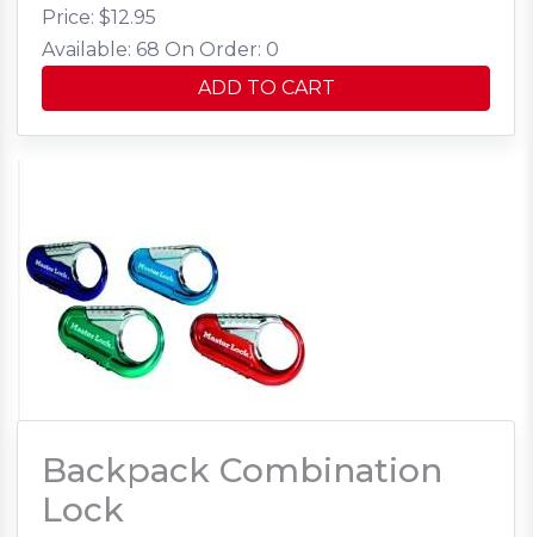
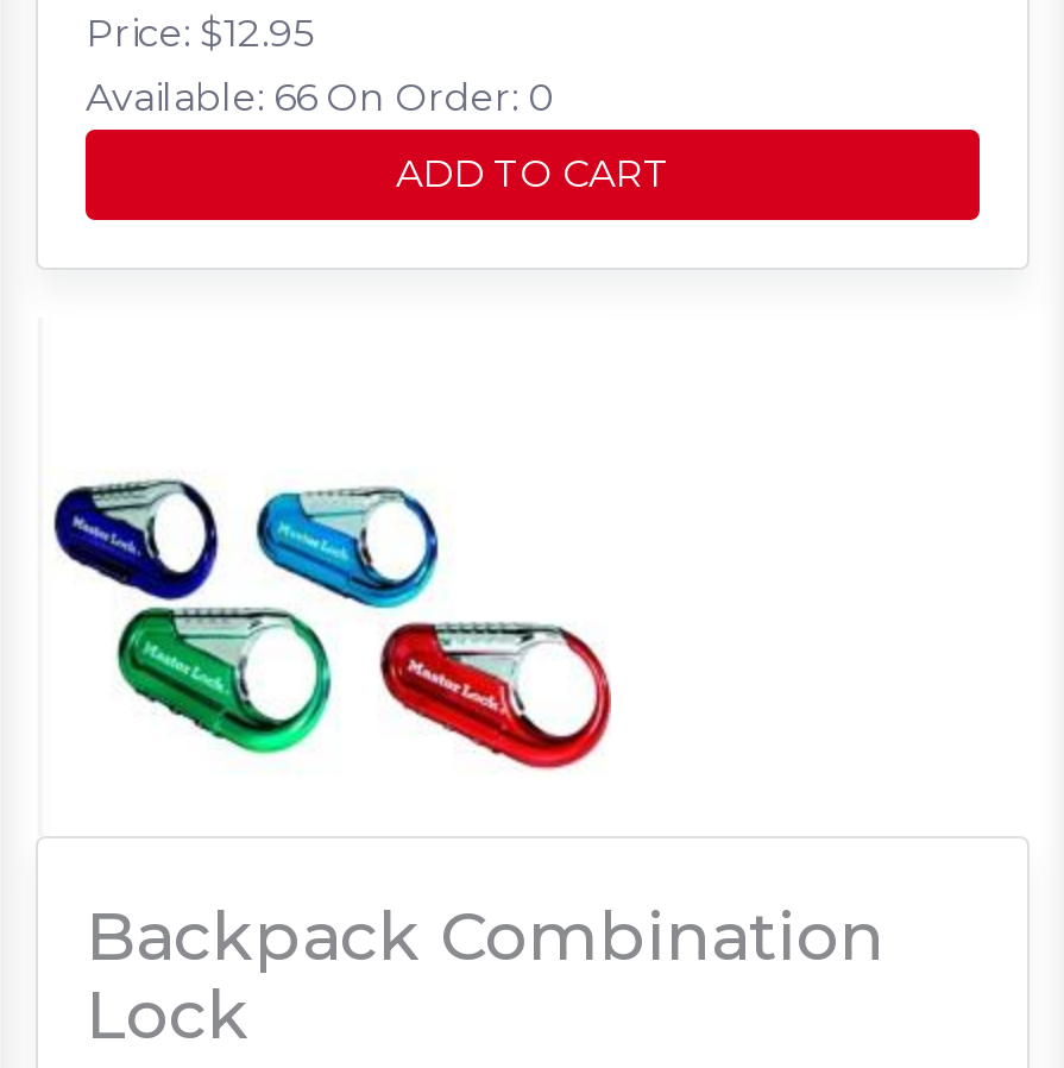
- Available: 68 On Order: 0
+ Available: 66 On Order: 0
